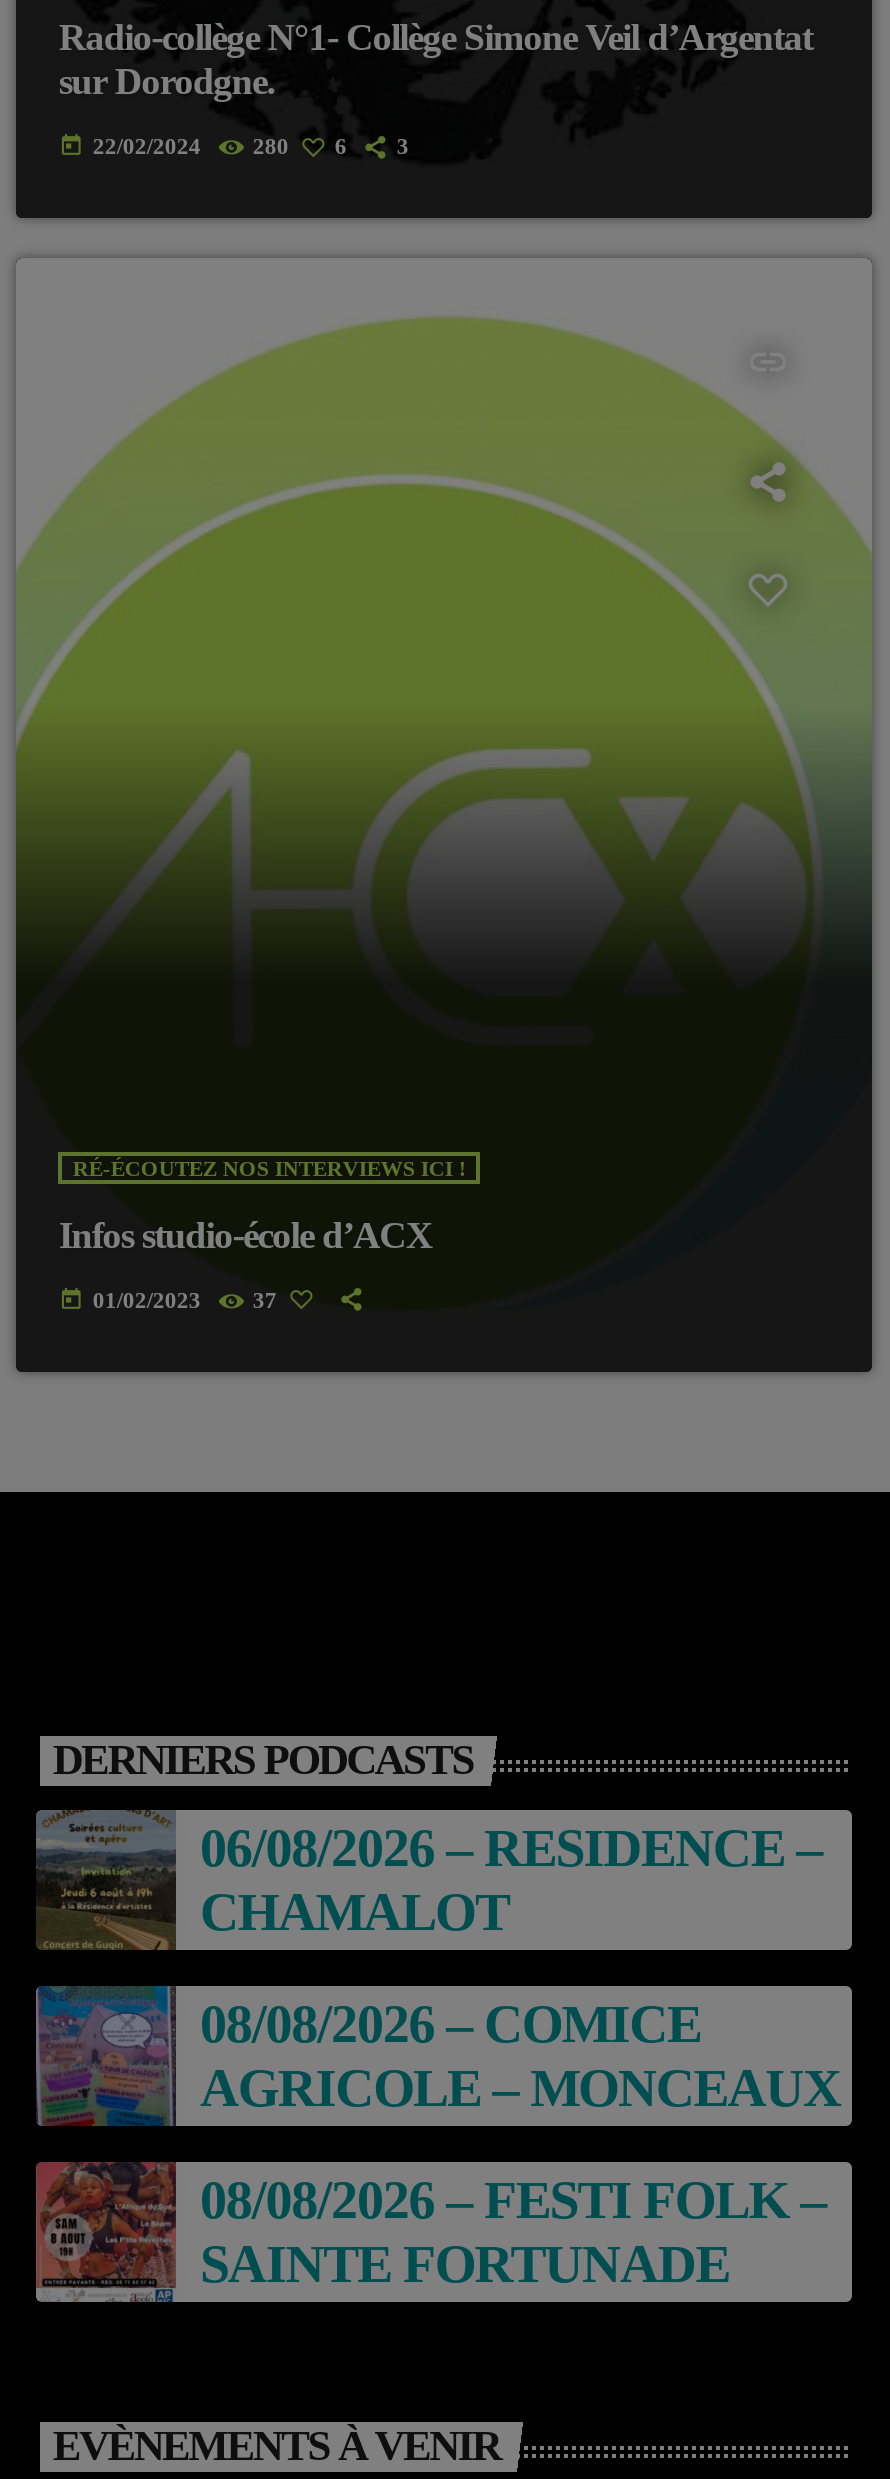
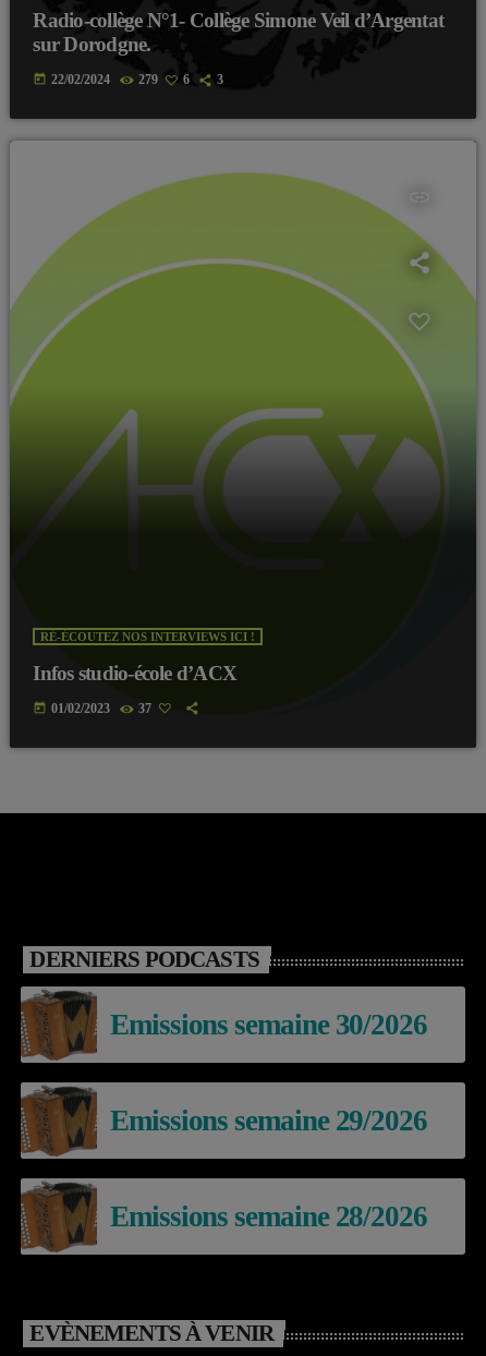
- 280 6
+ 279 6

- [image]
- 06/08/2026 – RESIDENCE –
- CHAMALOT
+ [image]
+ Emissions semaine 30/2026

- [image]
- 08/08/2026 – COMICE
- AGRICOLE – MONCEAUX
+ [image]
+ Emissions semaine 29/2026

- [image]
- 08/08/2026 – FESTI FOLK –
- SAINTE FORTUNADE
+ [image]
+ Emissions semaine 28/2026
